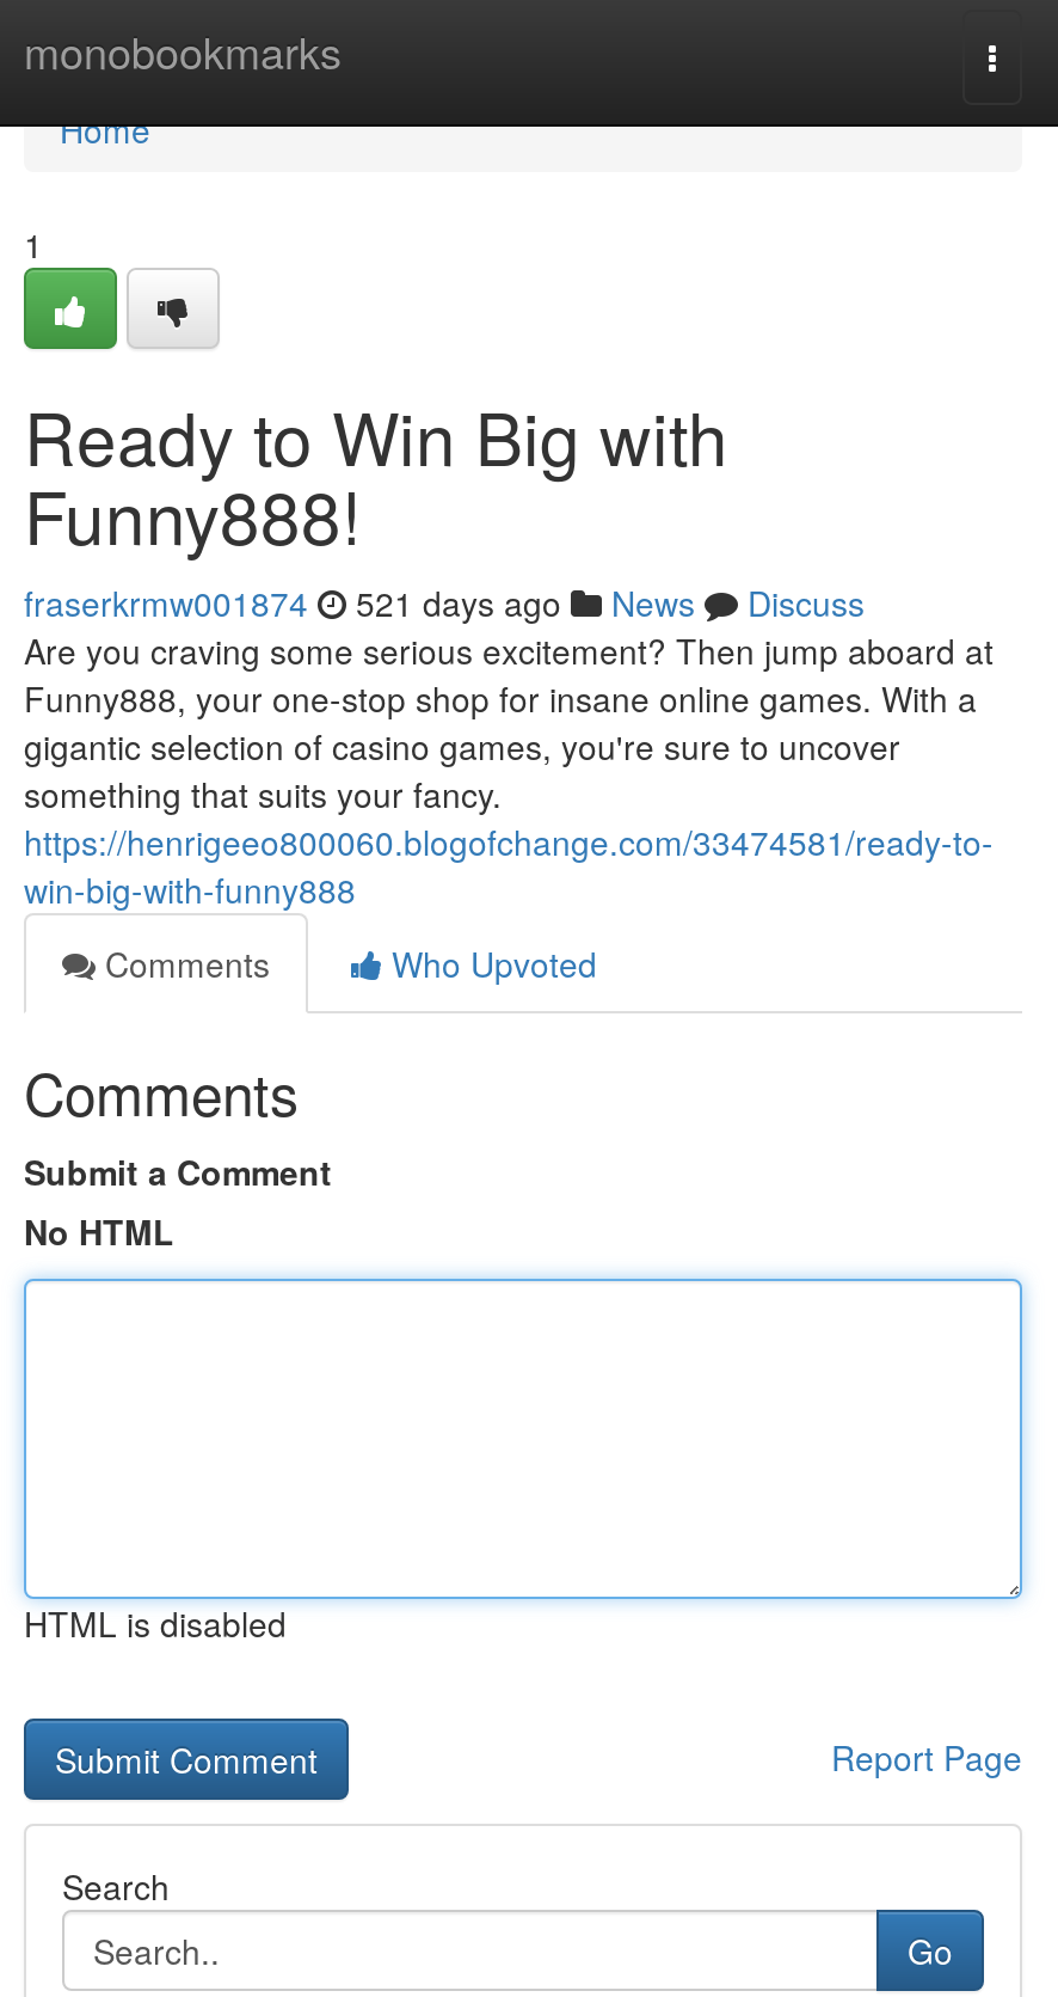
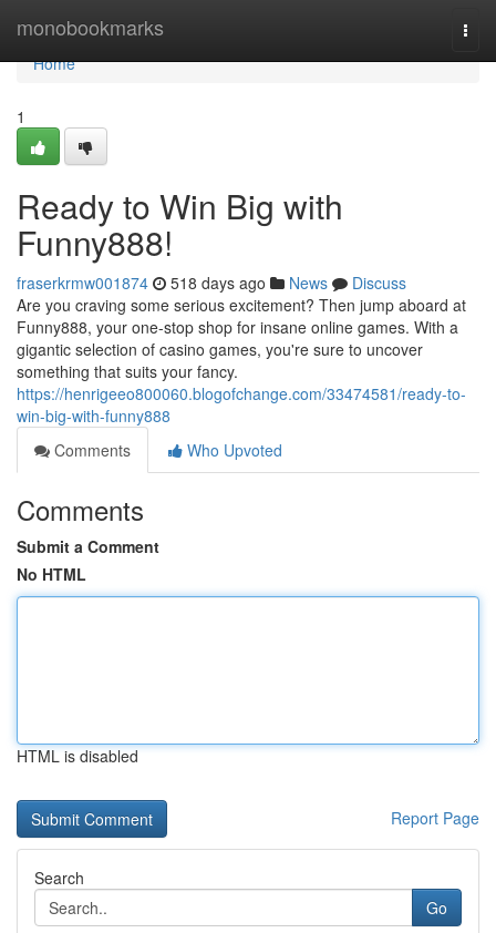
- fraserkrmw001874 521 days ago News Discuss
+ fraserkrmw001874 518 days ago News Discuss
